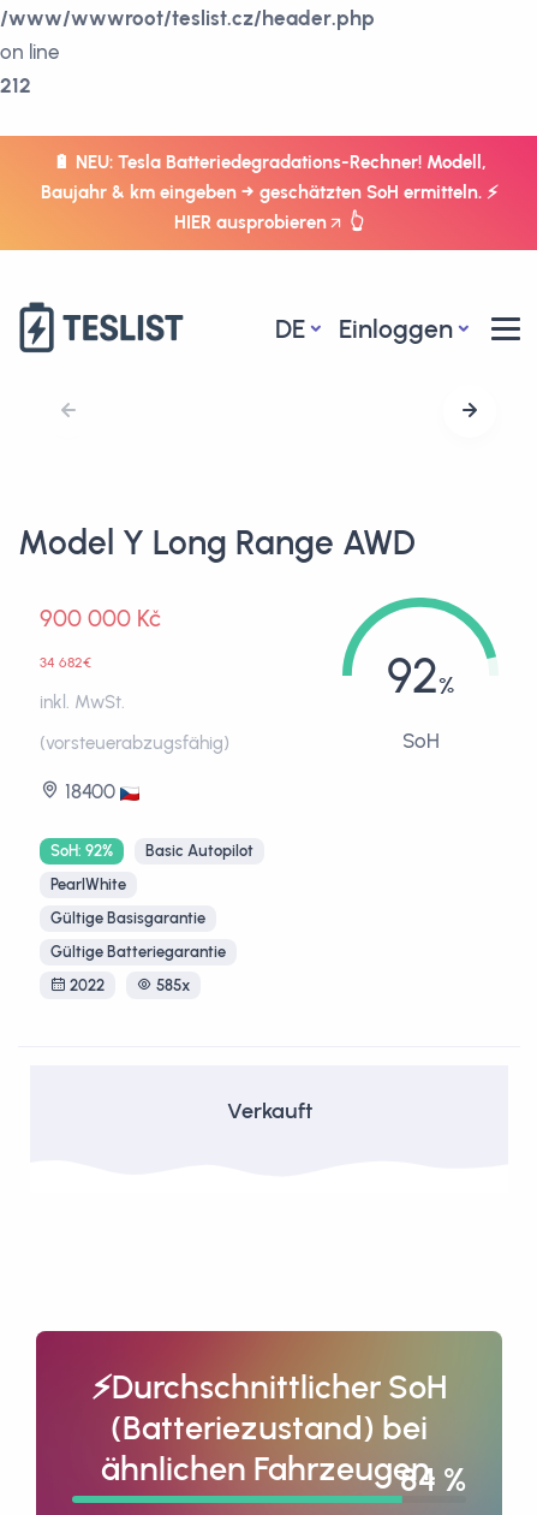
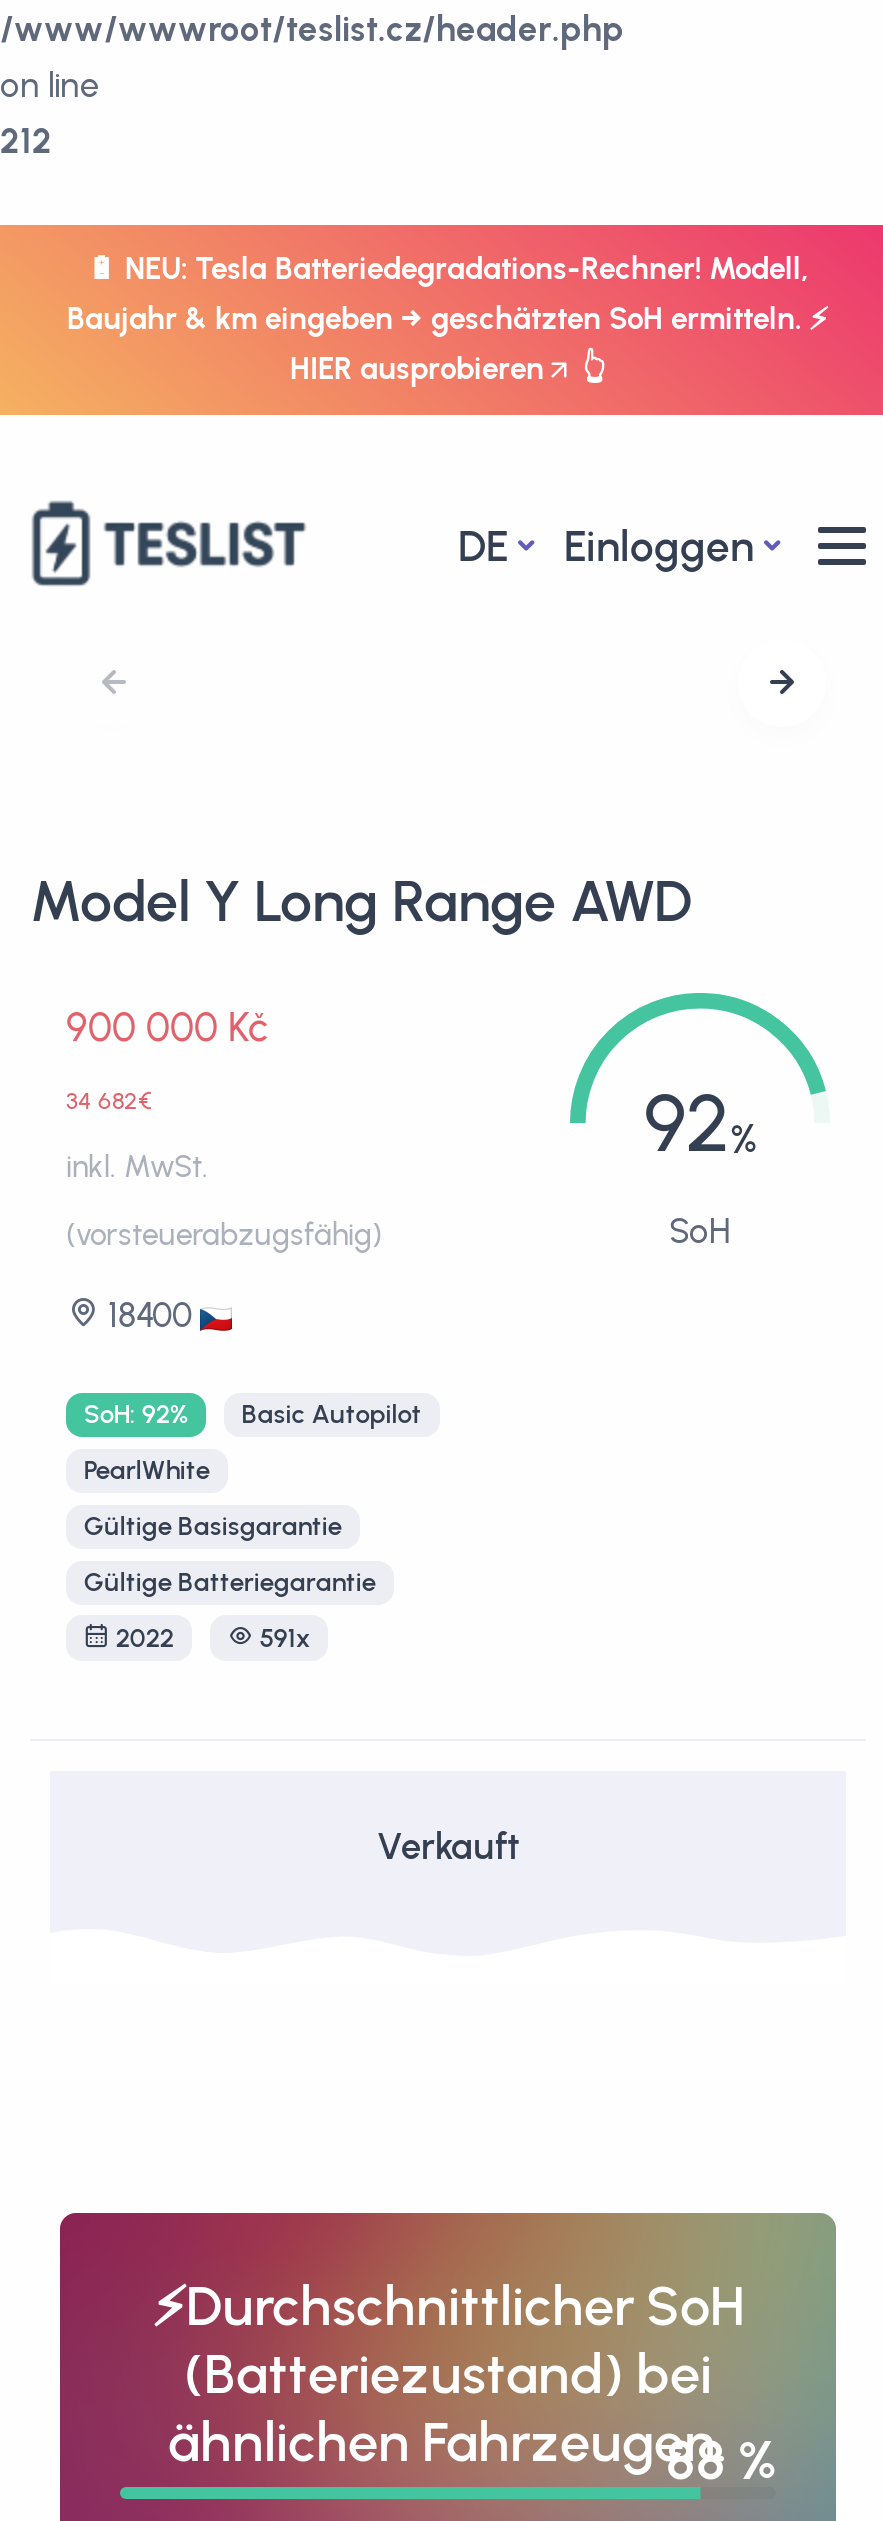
- 585x
+ 591x
